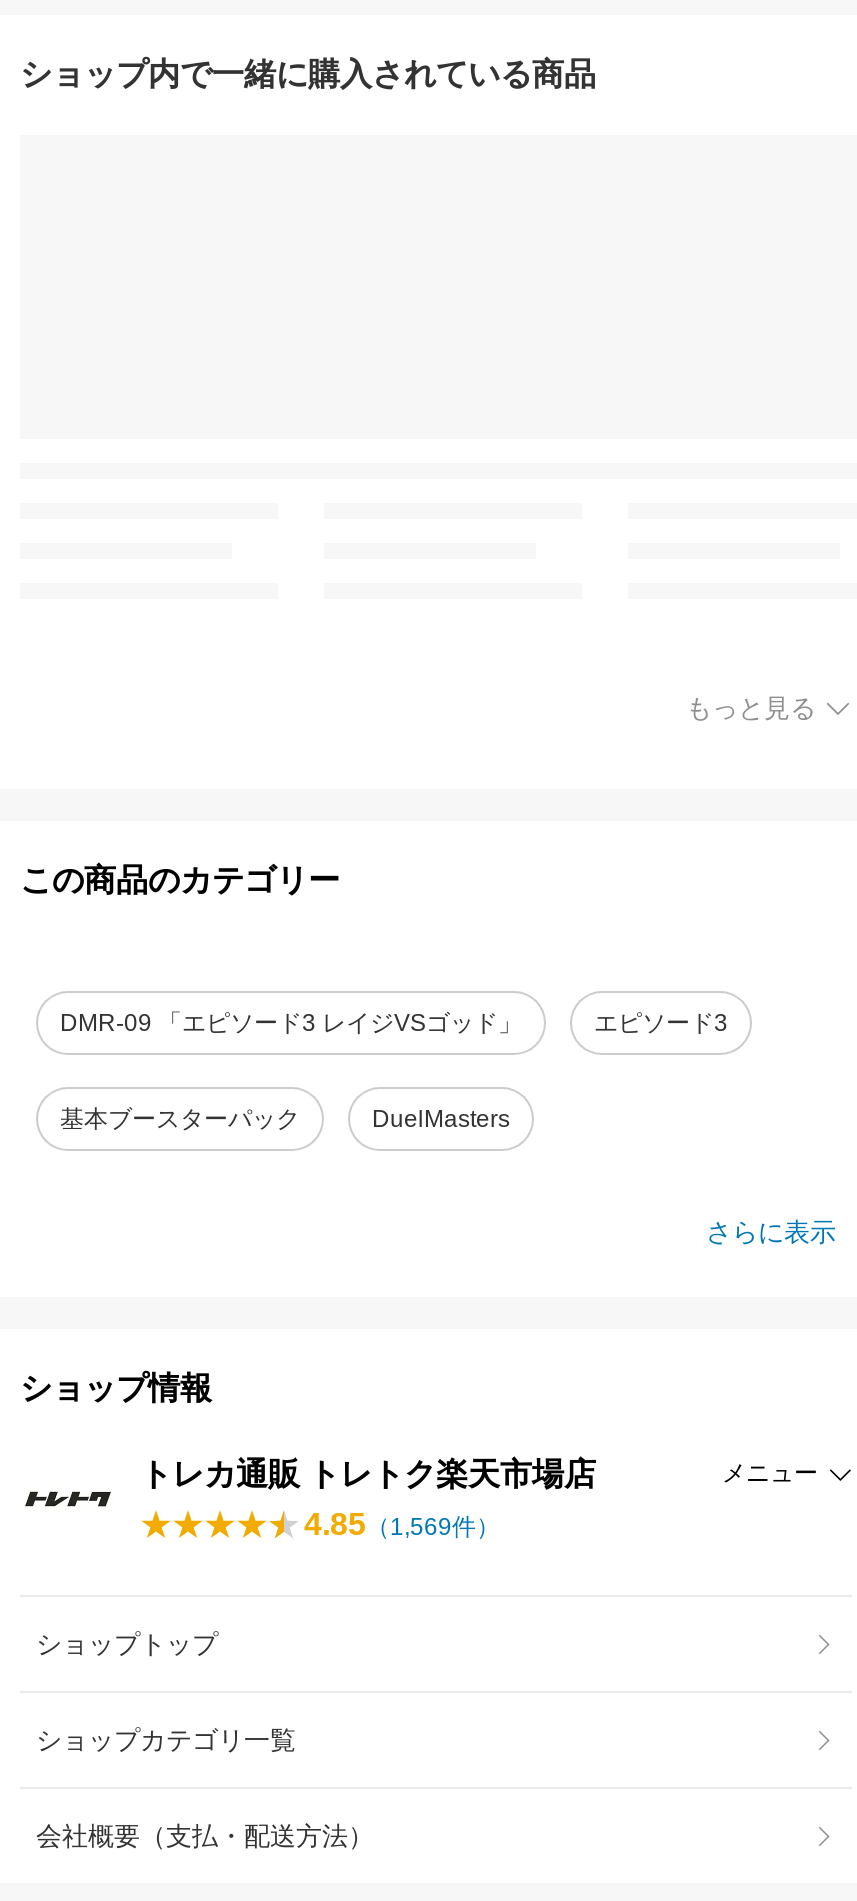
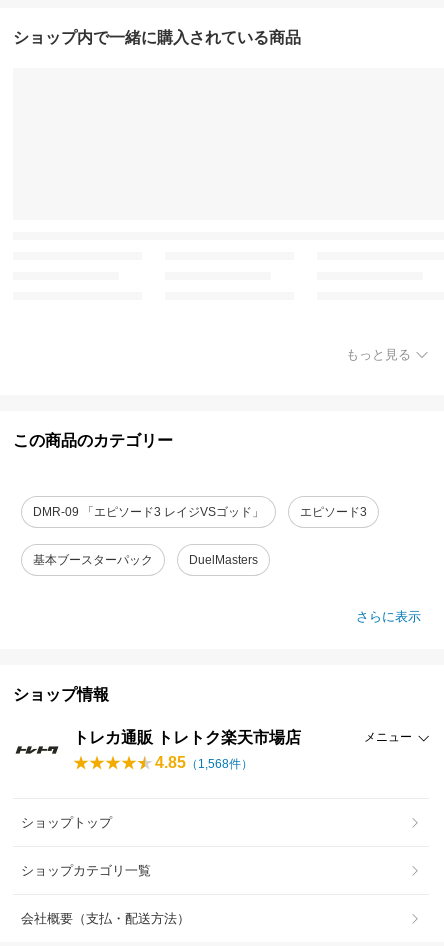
- 4.85（1,569件）
+ 4.85（1,568件）
